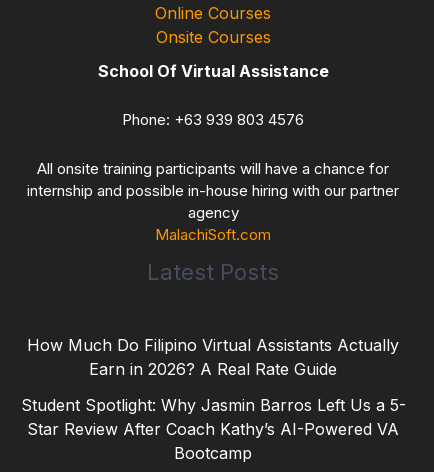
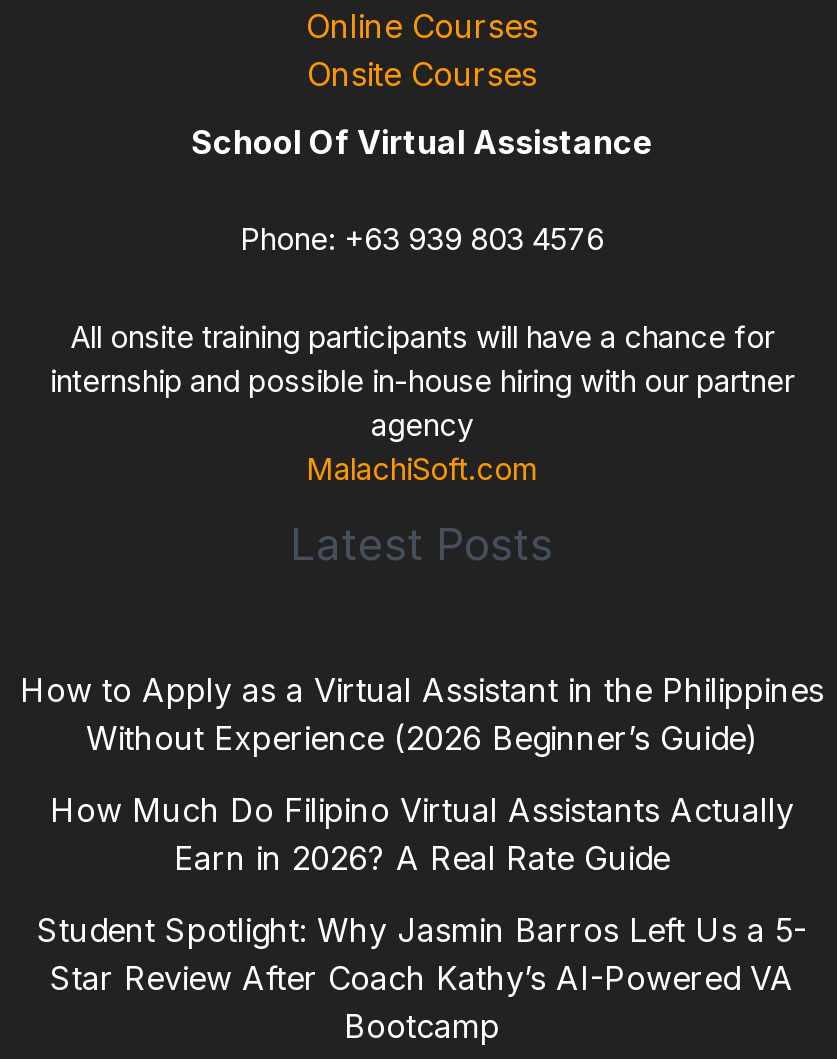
+ How to Apply as a Virtual Assistant in the Philippines
+ Without Experience (2026 Beginner’s Guide)
